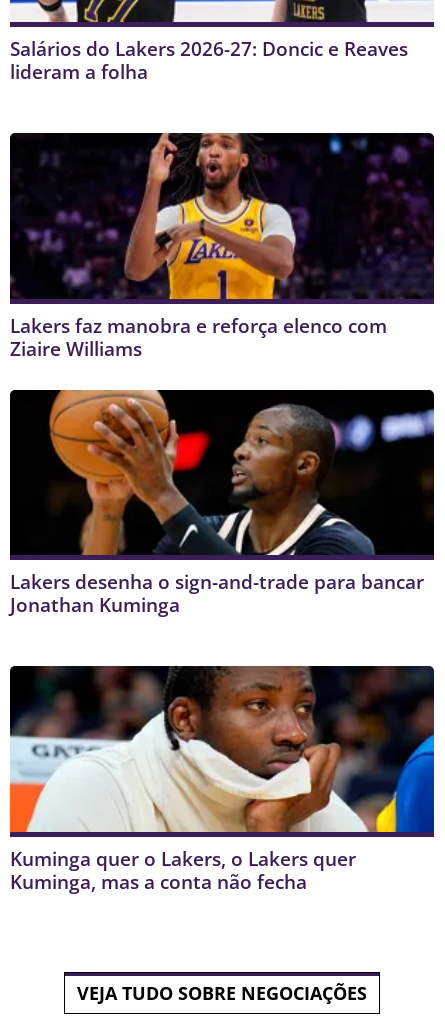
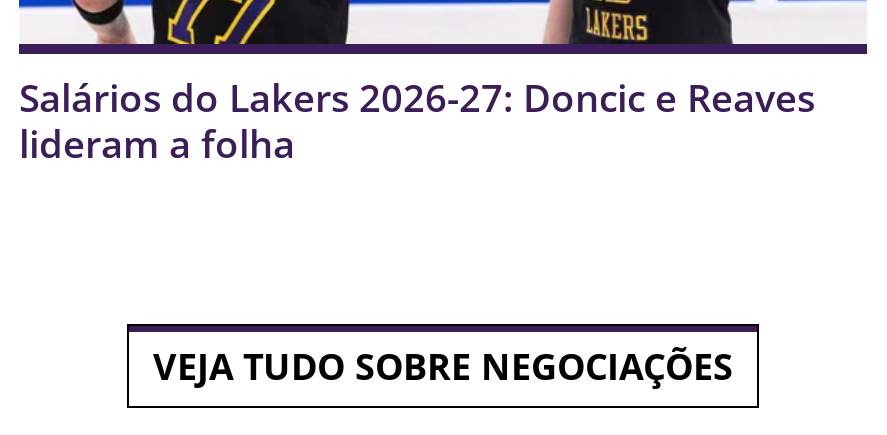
- [image]
- Lakers faz manobra e reforça elenco com
- Ziaire Williams

- [image]
- Lakers desenha o sign-and-trade para bancar
- Jonathan Kuminga

- [image]
- Kuminga quer o Lakers, o Lakers quer
- Kuminga, mas a conta não fecha
